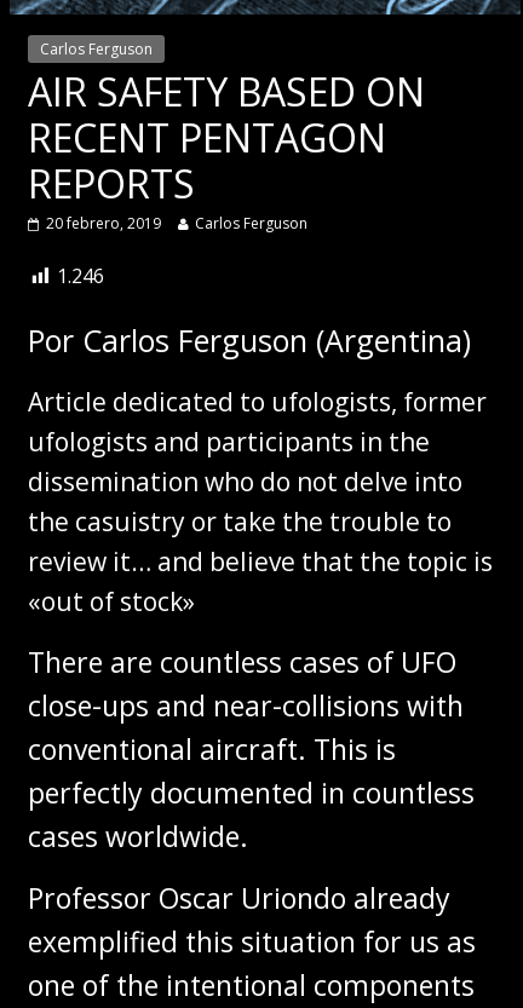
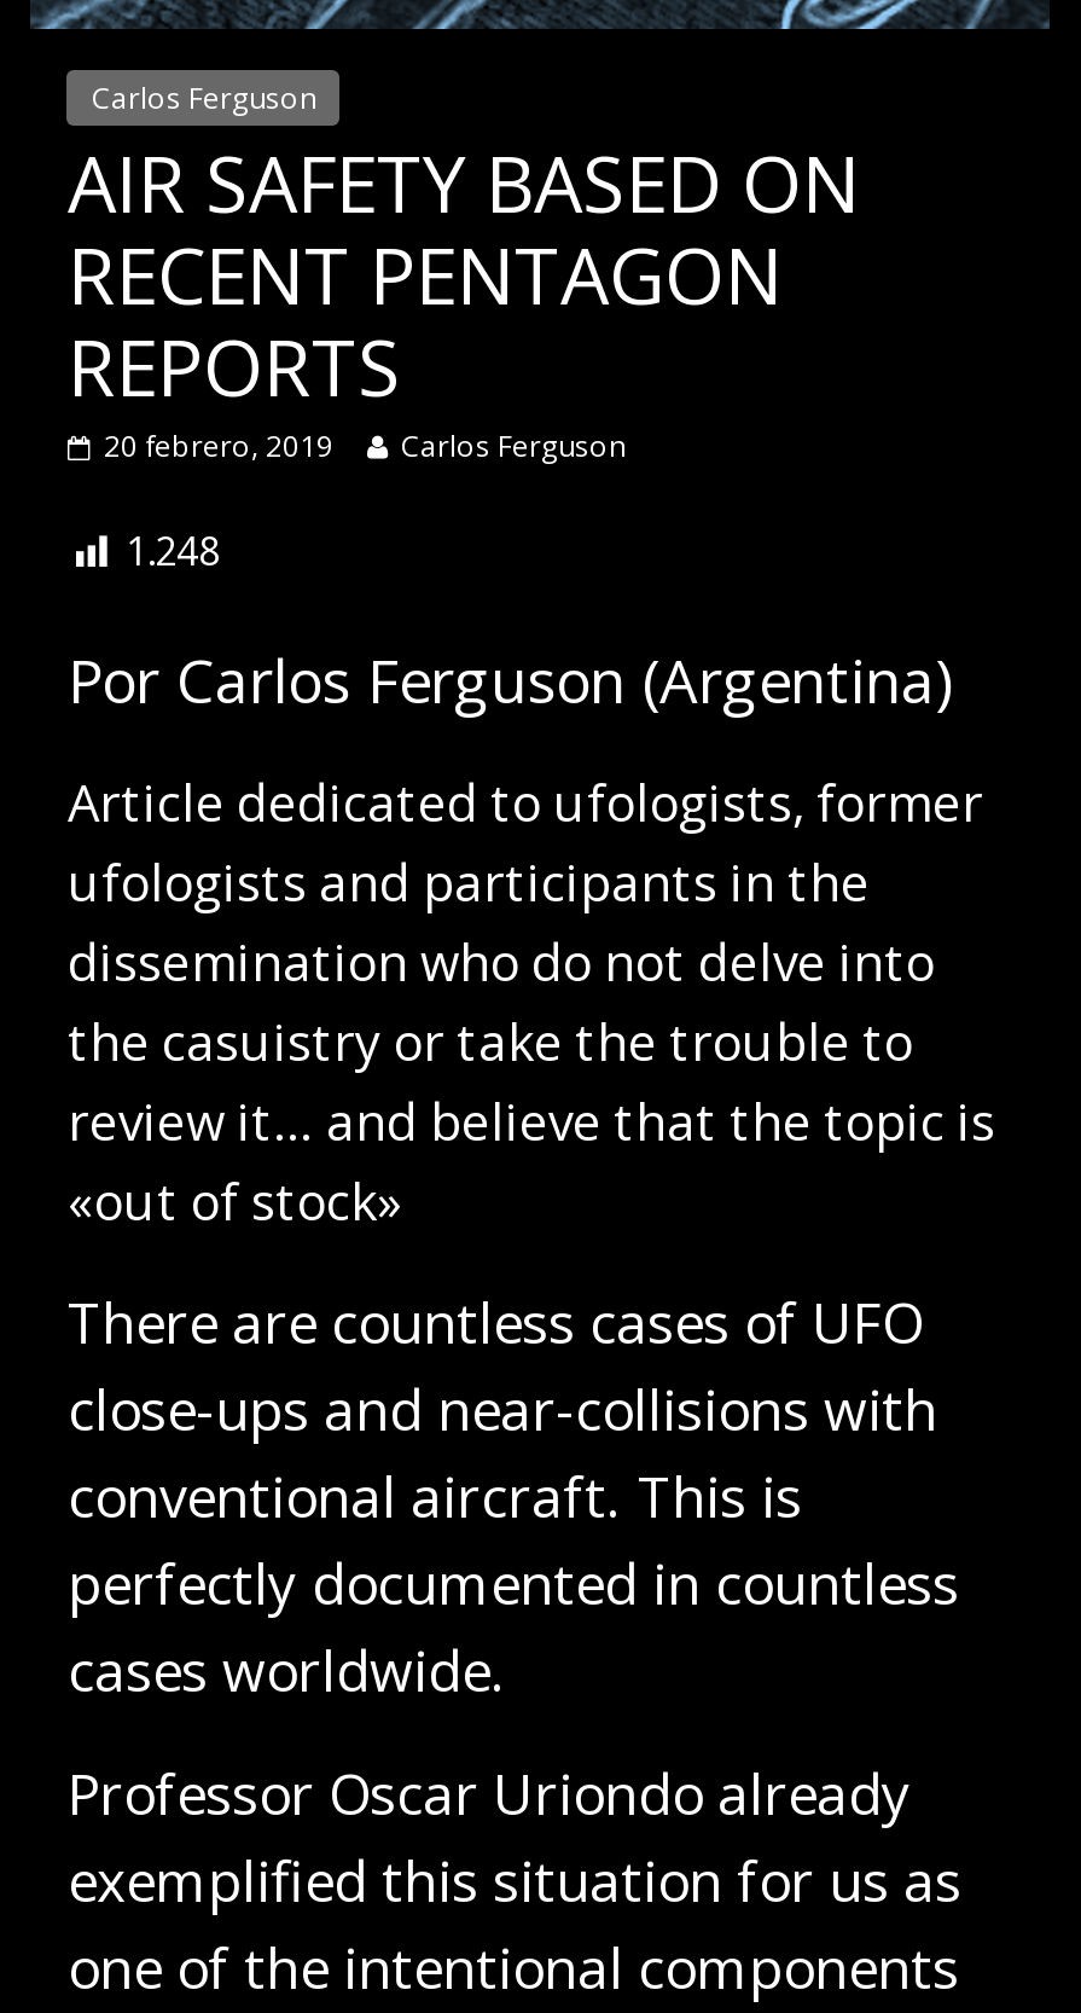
- 1.246
+ 1.248
